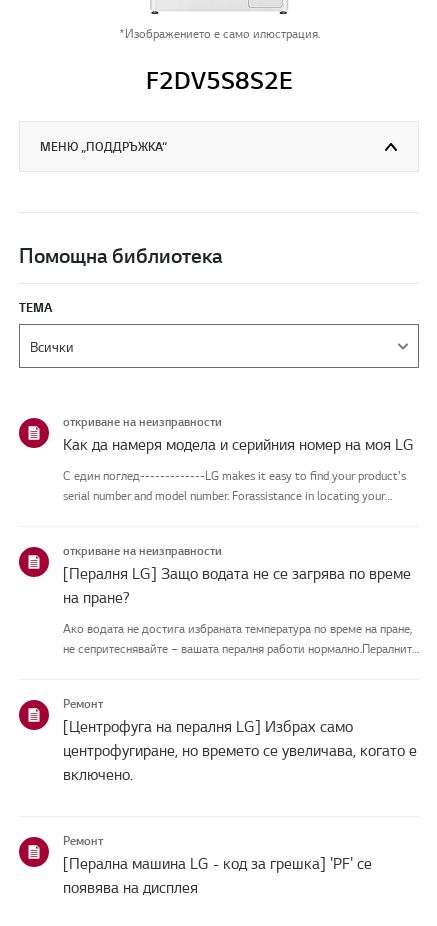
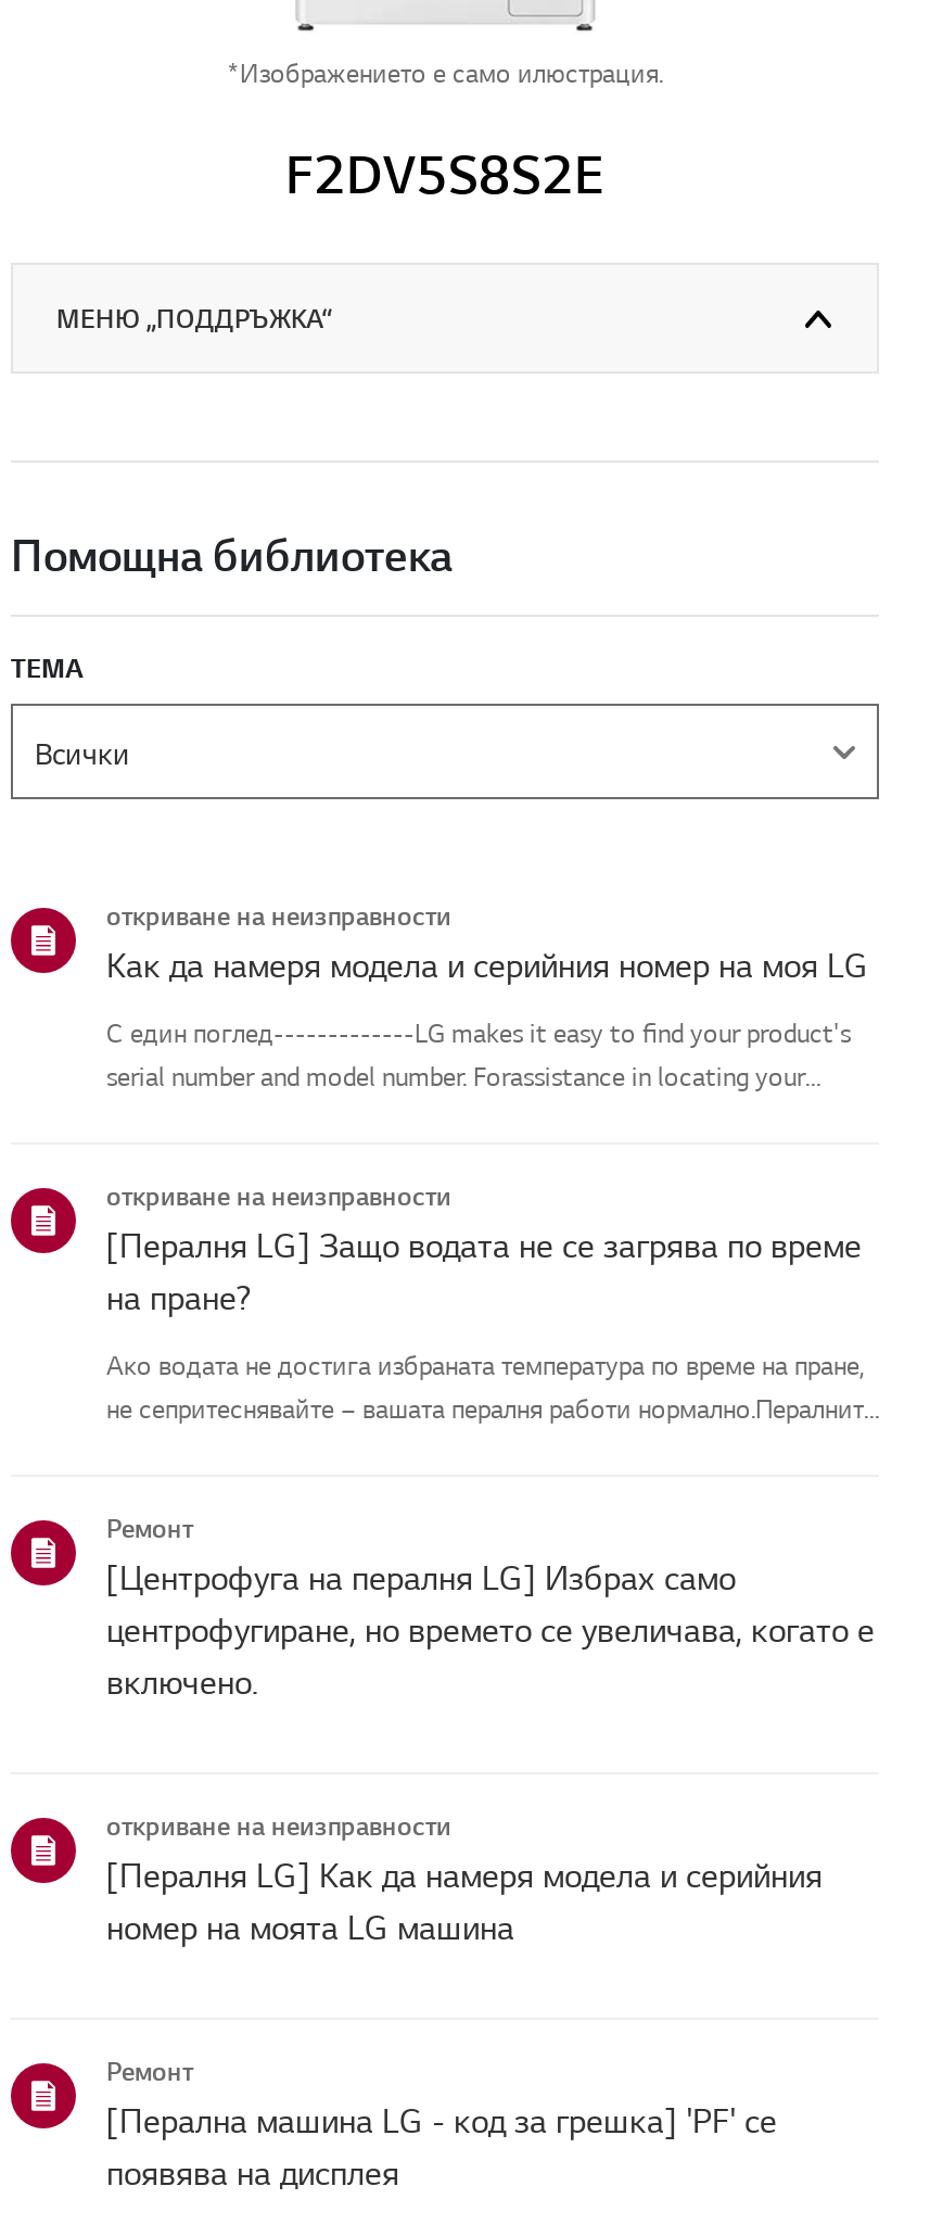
+ откриване на неизправности
+ [Пералня LG] Как да намеря модела и серийния
+ номер на моята LG машина
